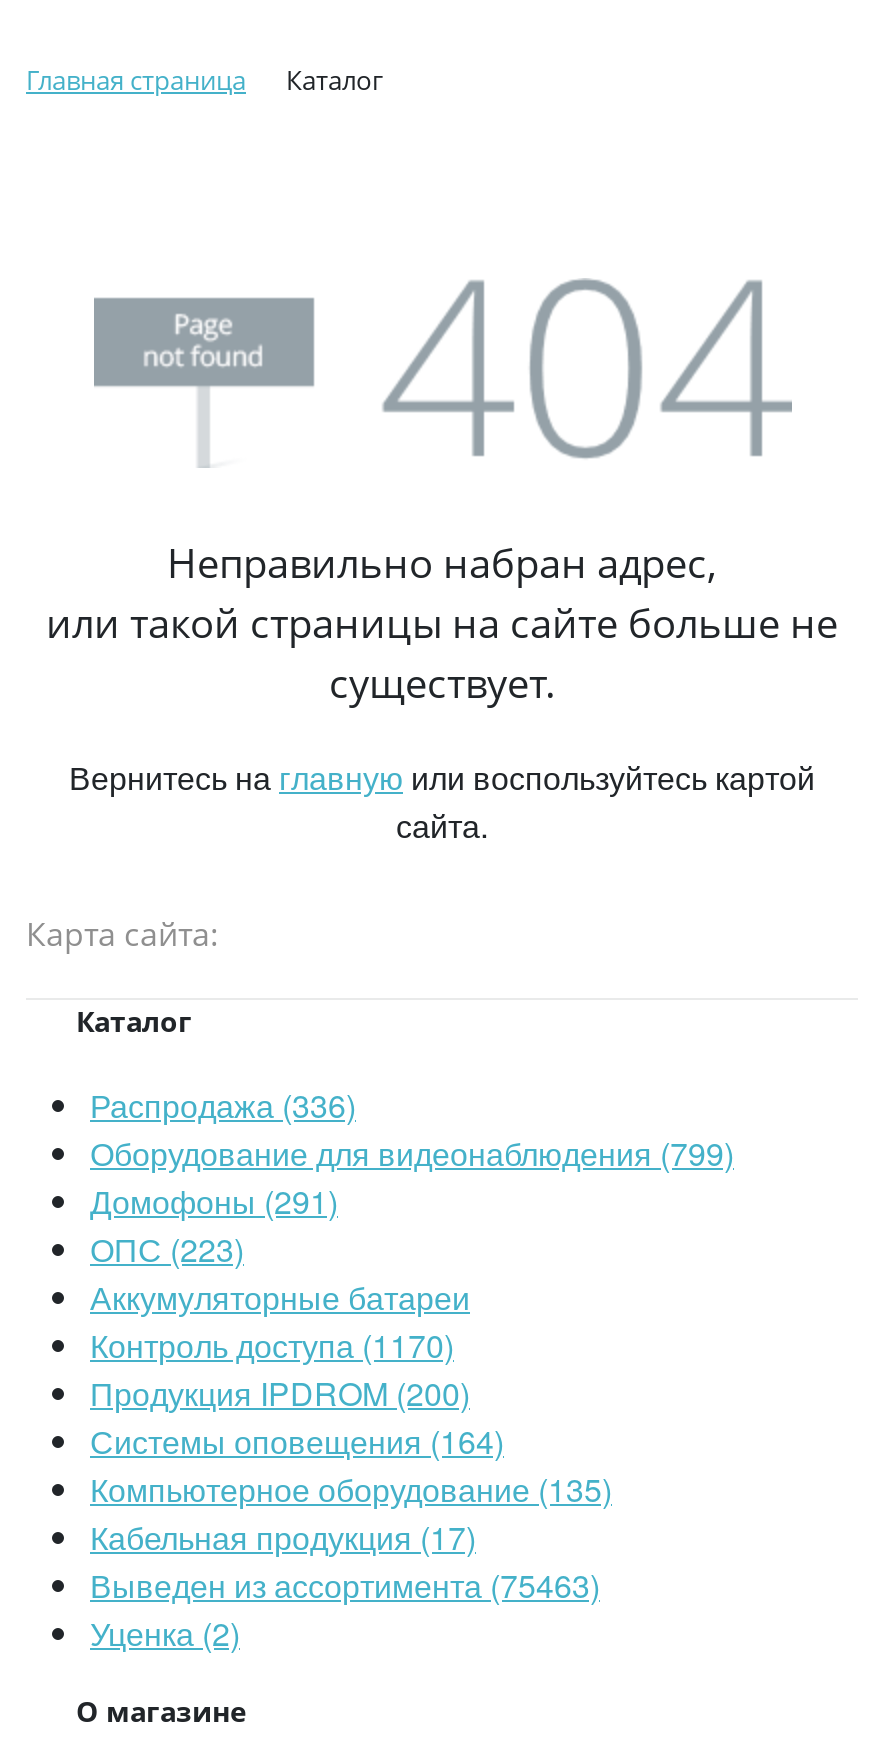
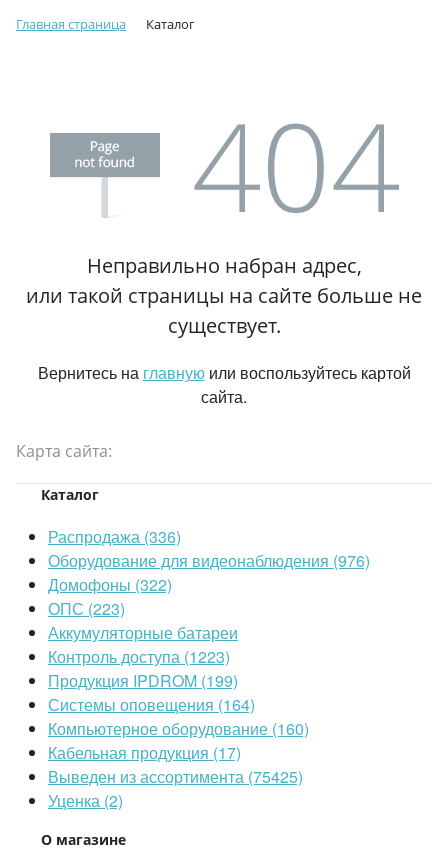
- Оборудование для видеонаблюдения (799)
+ Оборудование для видеонаблюдения (976)

- Домофоны (291)
+ Домофоны (322)

- Контроль доступа (1170)
+ Контроль доступа (1223)

- Продукция IPDROM (200)
+ Продукция IPDROM (199)

- Компьютерное оборудование (135)
+ Компьютерное оборудование (160)

- Выведен из ассортимента (75463)
+ Выведен из ассортимента (75425)
